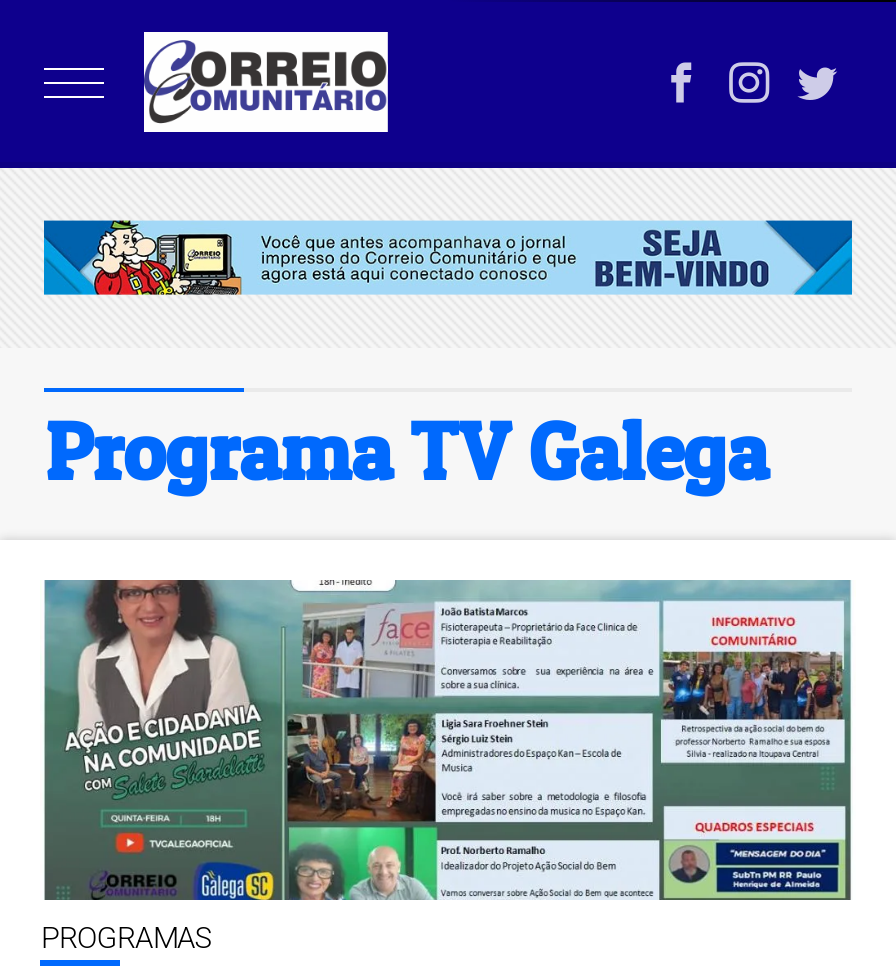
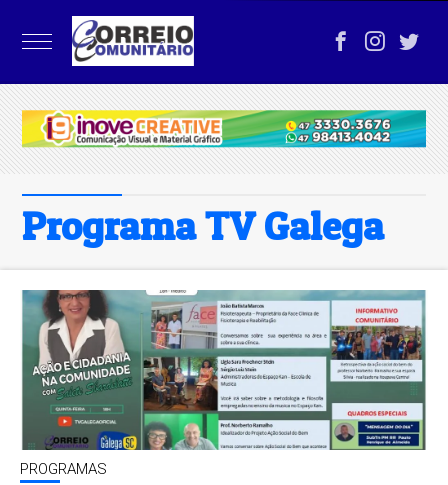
- [image]
+ [image]
